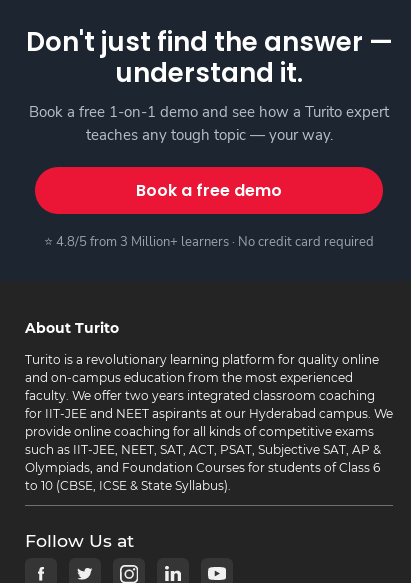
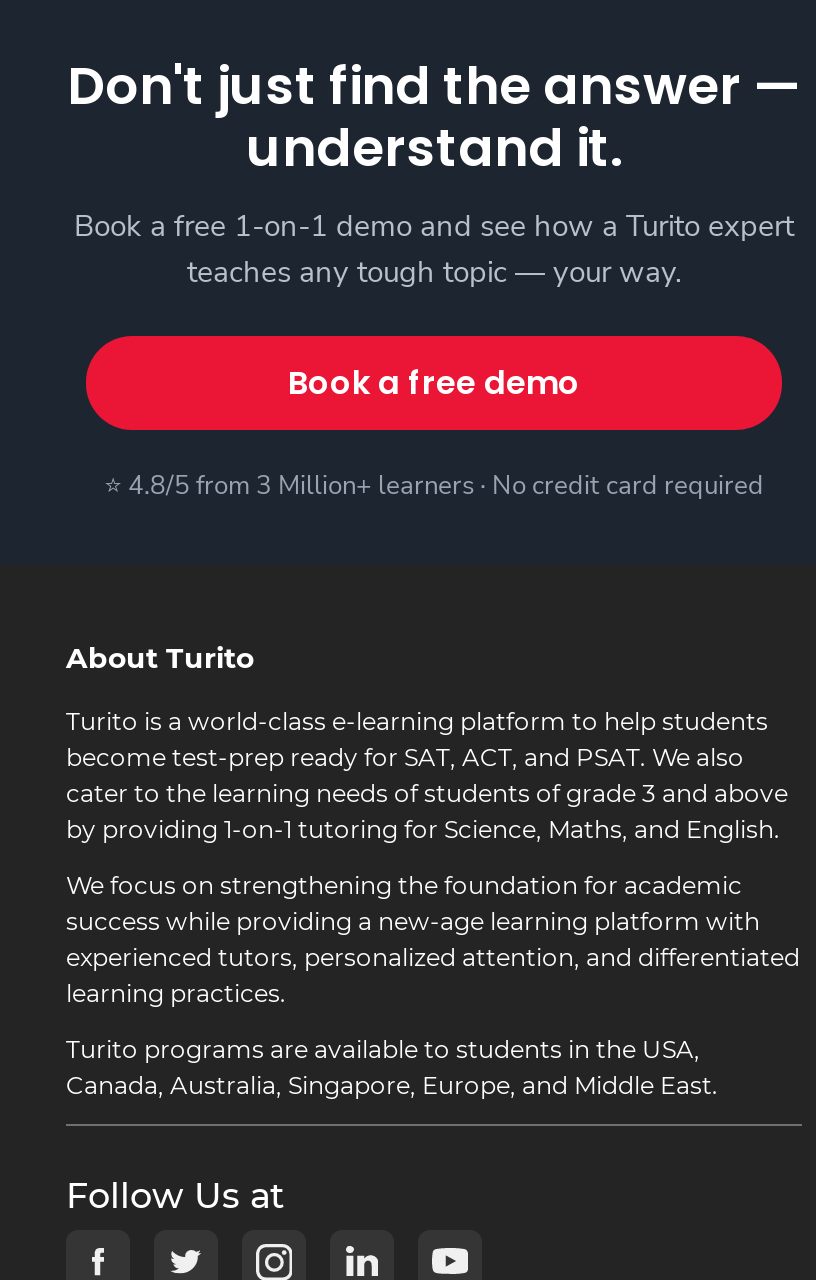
- Turito is a revolutionary learning platform for quality online
- and on-campus education from the most experienced
- faculty. We offer two years integrated classroom coaching
- for IIT-JEE and NEET aspirants at our Hyderabad campus. We
- provide online coaching for all kinds of competitive exams
- such as IIT-JEE, NEET, SAT, ACT, PSAT, Subjective SAT, AP &
- Olympiads, and Foundation Courses for students of Class 6
- to 10 (CBSE, ICSE & State Syllabus).
+ Turito is a world-class e-learning platform to help students
+ become test-prep ready for SAT, ACT, and PSAT. We also
+ cater to the learning needs of students of grade 3 and above
+ by providing 1-on-1 tutoring for Science, Maths, and English.
+ We focus on strengthening the foundation for academic
+ success while providing a new-age learning platform with
+ experienced tutors, personalized attention, and differentiated
+ learning practices.
+ Turito programs are available to students in the USA,
+ Canada, Australia, Singapore, Europe, and Middle East.
